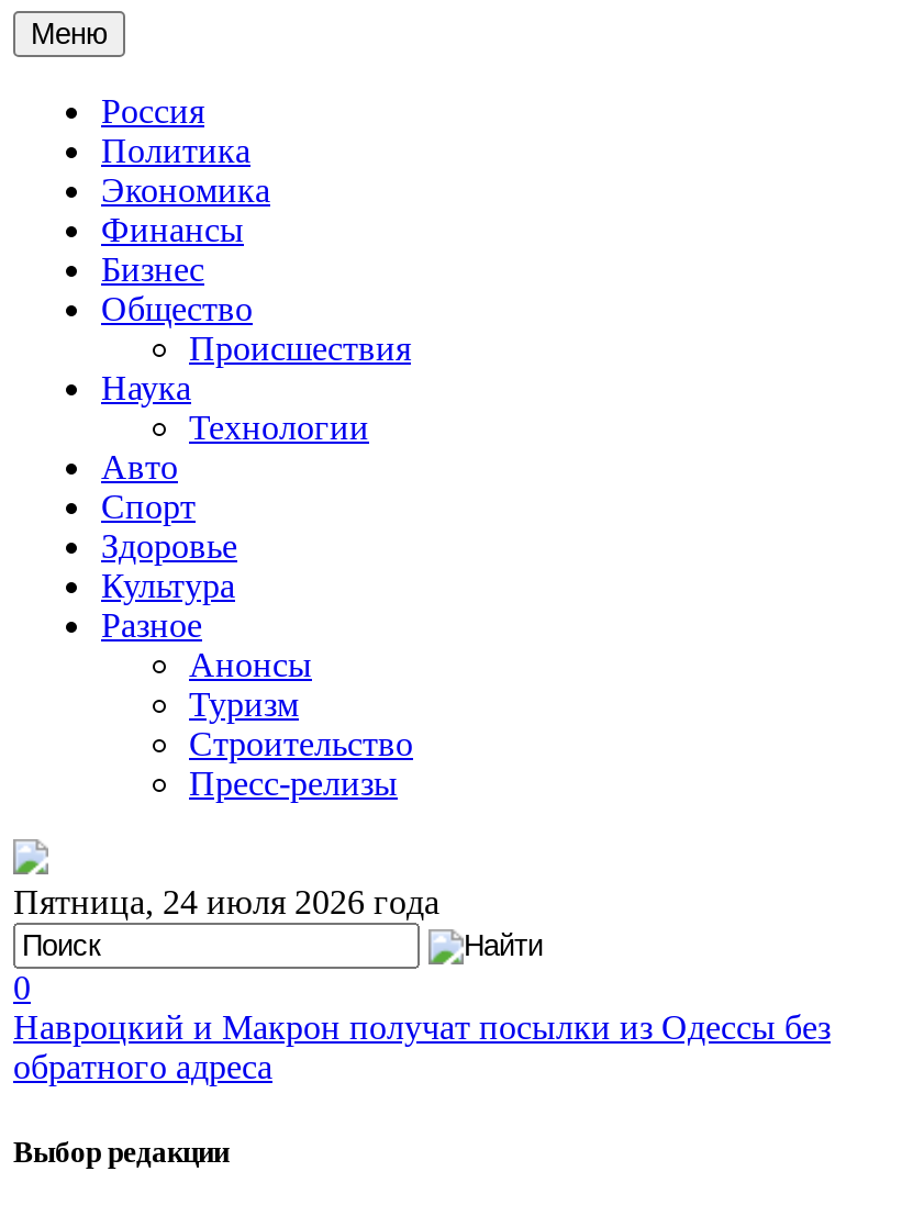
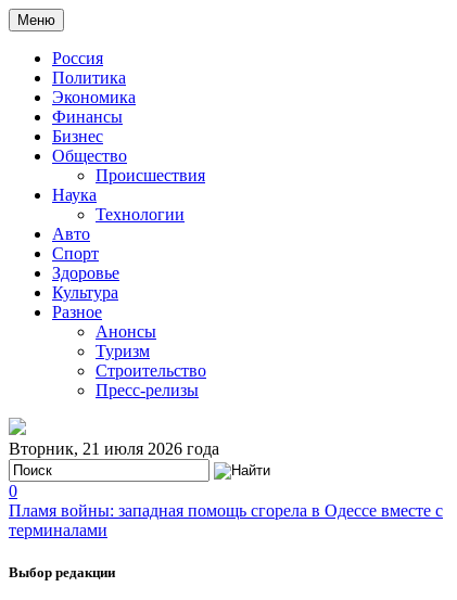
- Пятница, 24 июля 2026 года
+ Вторник, 21 июля 2026 года

- Навроцкий и Макрон получат посылки из Одессы без
- обратного адреса
+ Пламя войны: западная помощь сгорела в Одессе вместе с
+ терминалами
